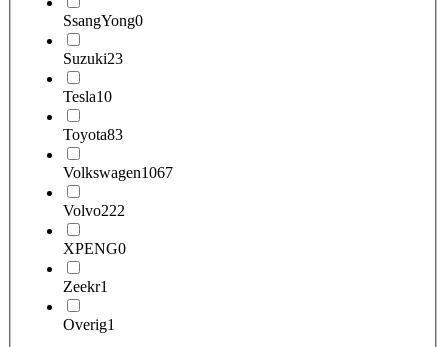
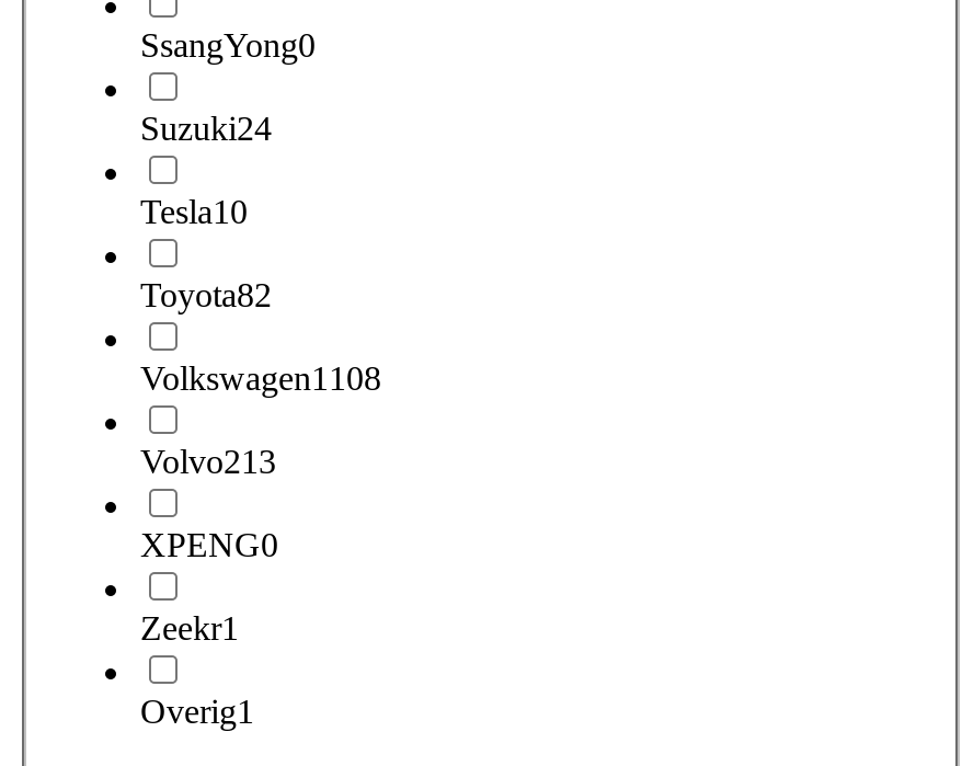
- Suzuki23
+ Suzuki24

- Toyota83
+ Toyota82

- Volkswagen1067
+ Volkswagen1108

- Volvo222
+ Volvo213
